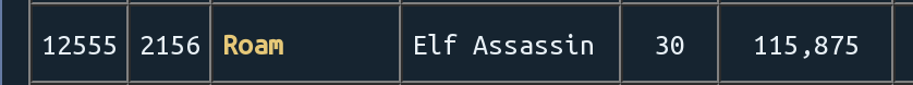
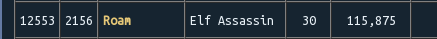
- 12555 2156 Roam
+ 12553 2156 Roam
